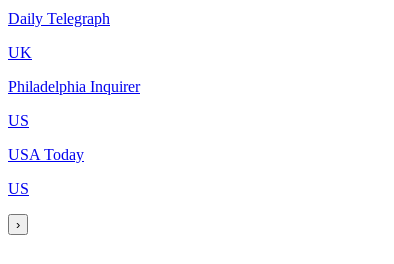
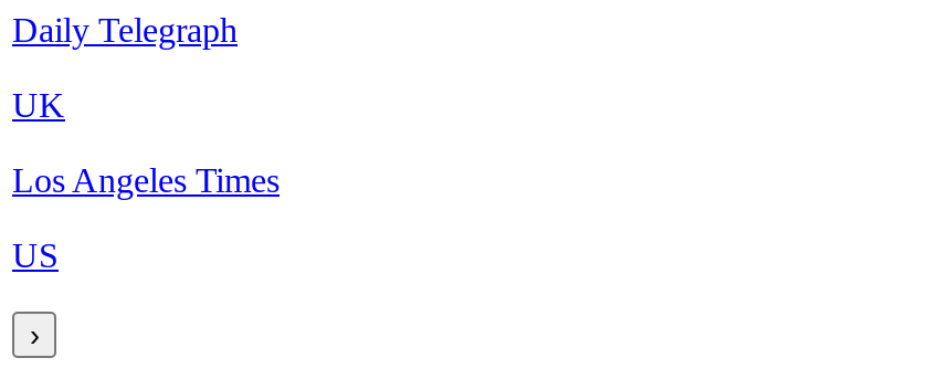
- Philadelphia Inquirer
- US
- USA Today
+ Los Angeles Times
